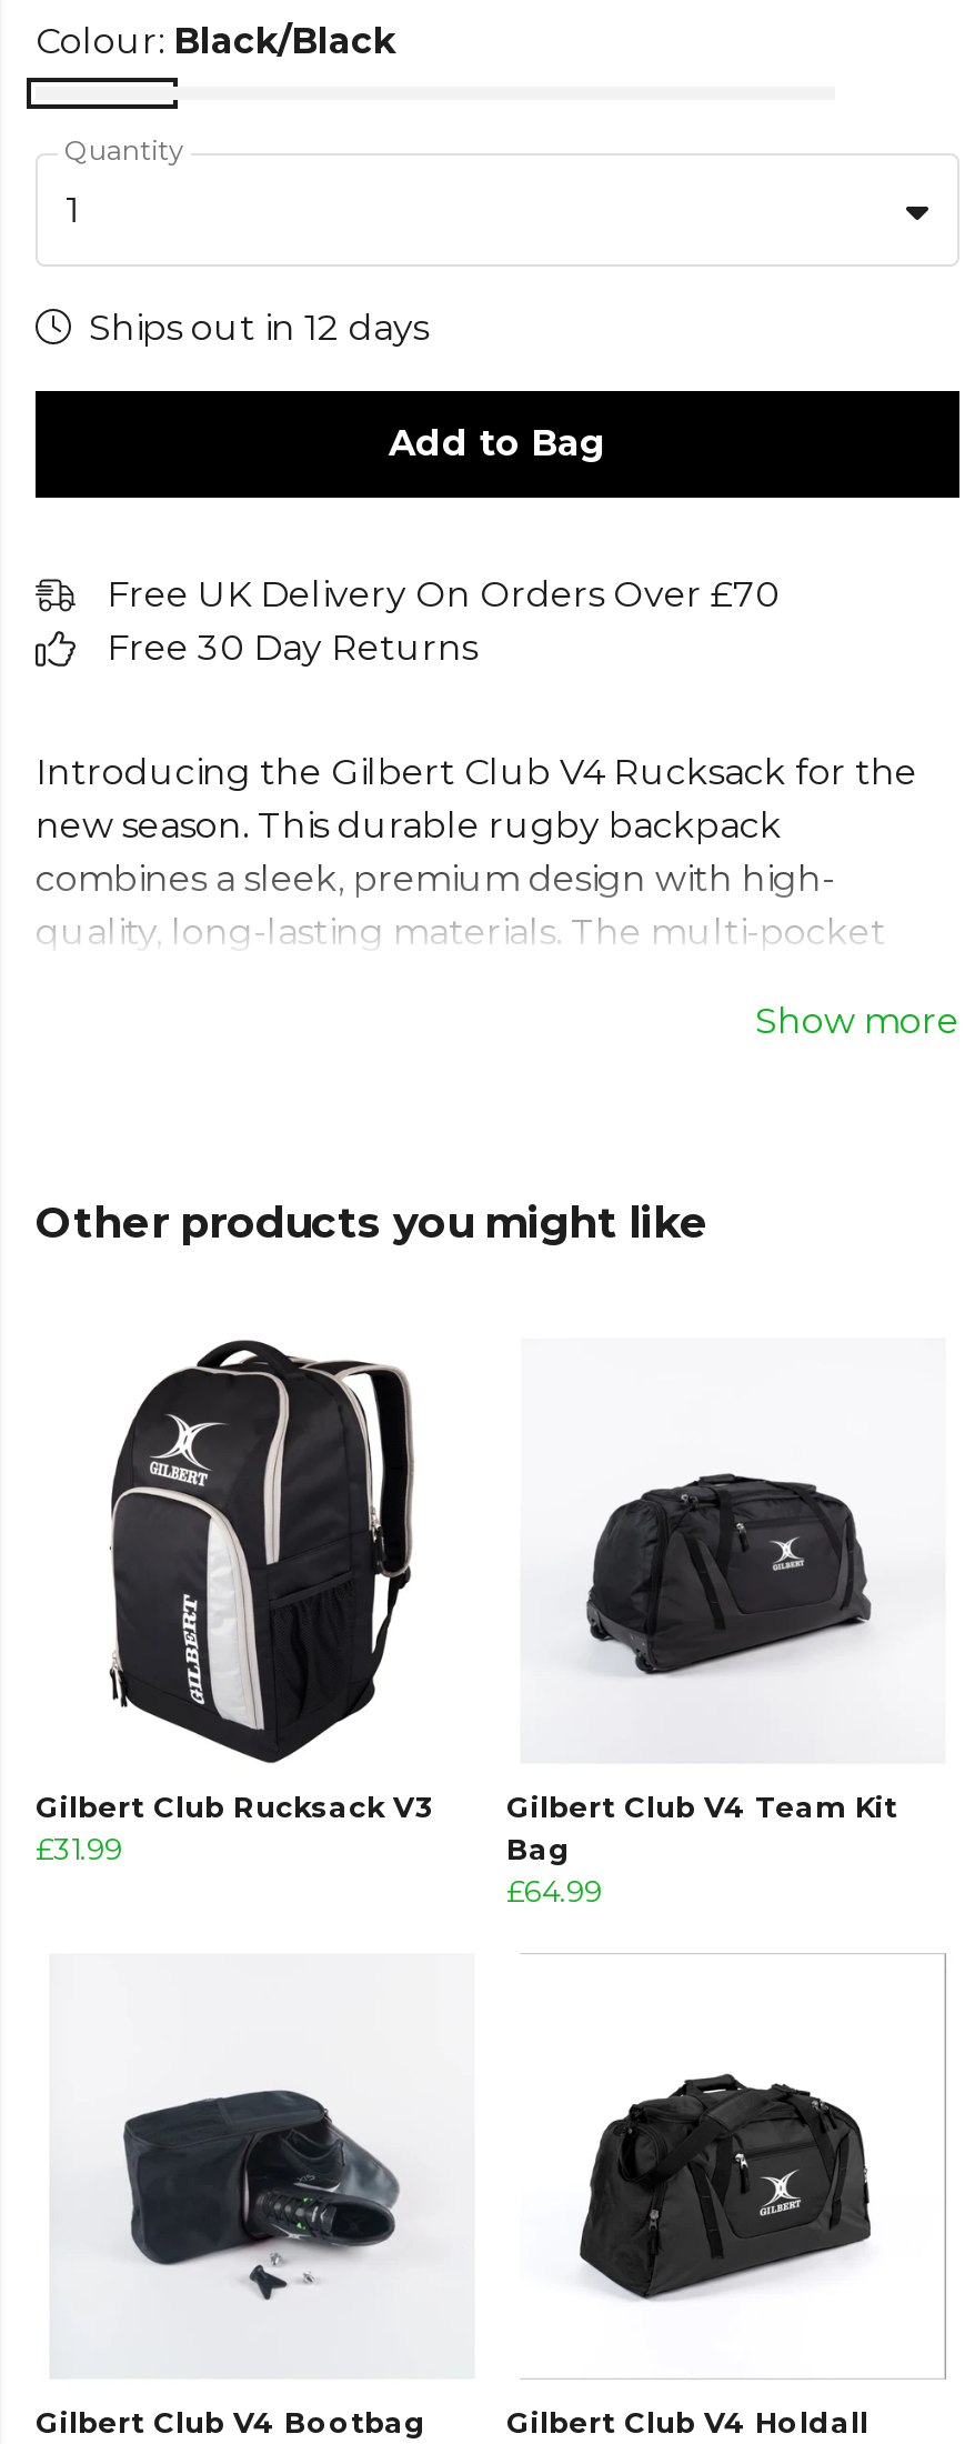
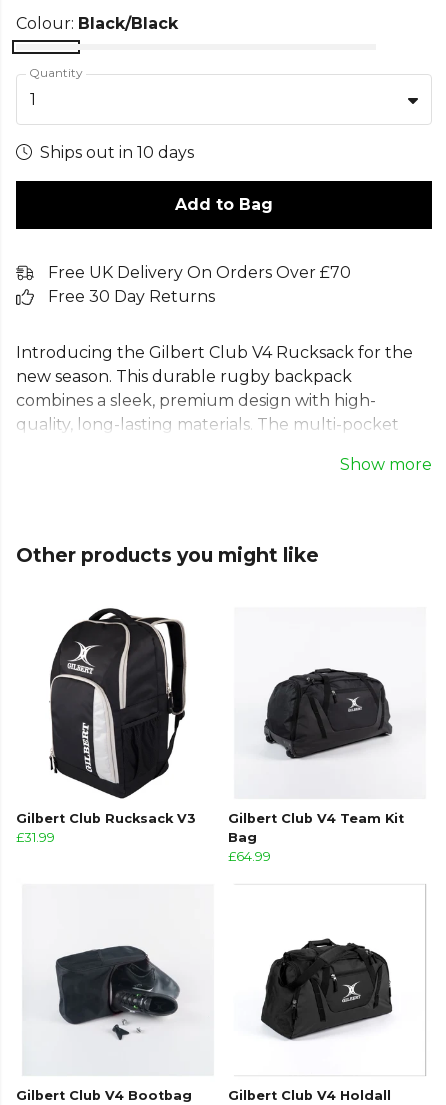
- Ships out in 12 days
+ Ships out in 10 days
